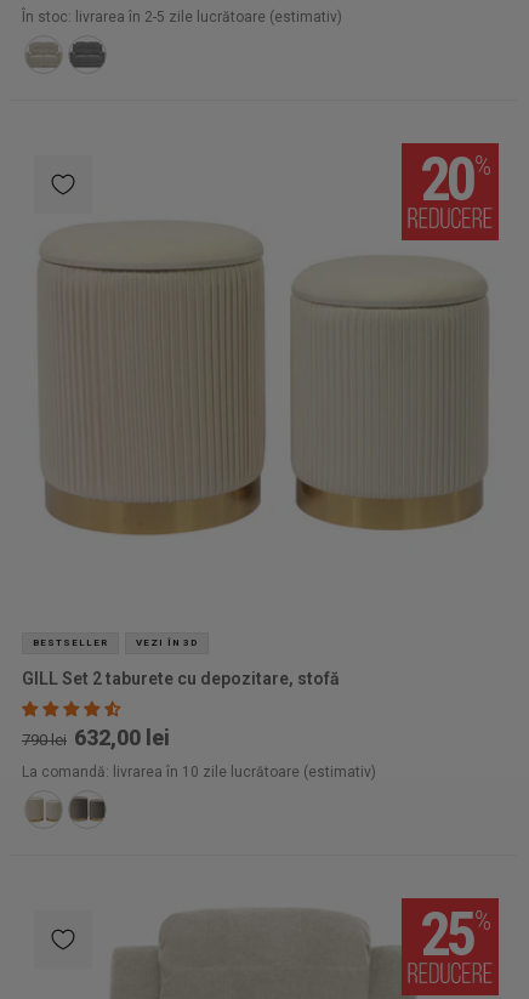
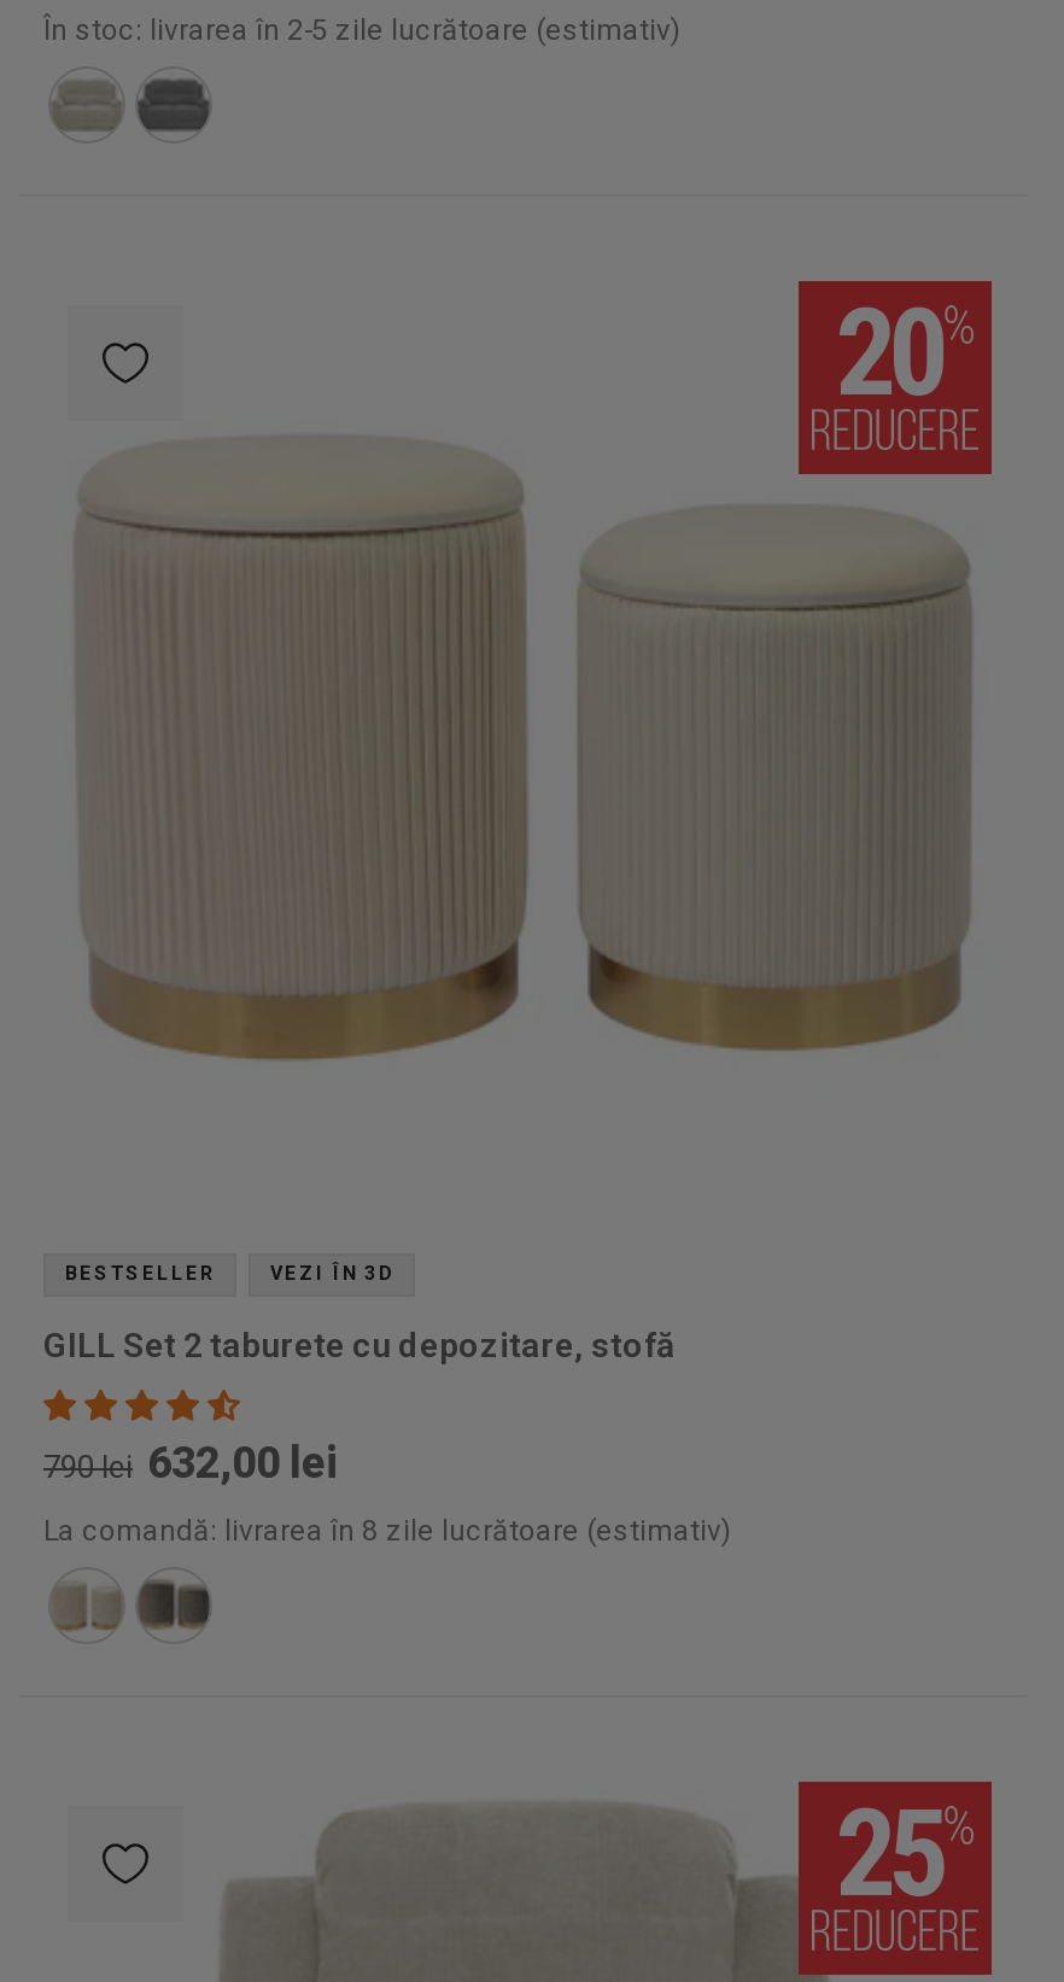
- La comandă: livrarea în 10 zile lucrătoare (estimativ)
+ La comandă: livrarea în 8 zile lucrătoare (estimativ)
